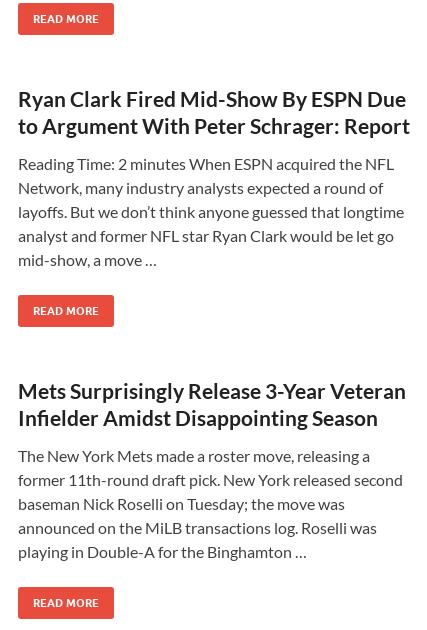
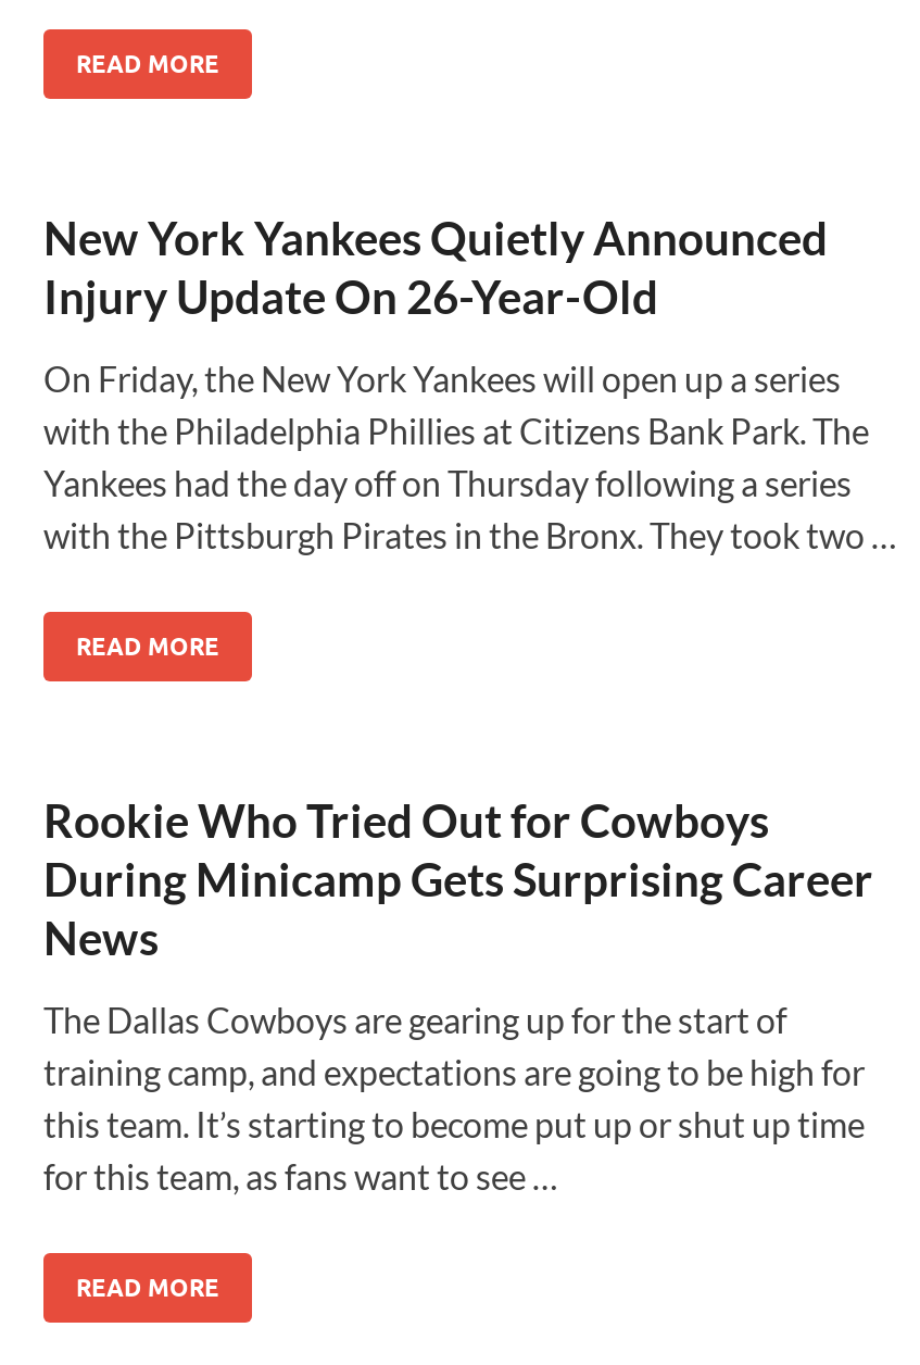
- Ryan Clark Fired Mid-Show By ESPN Due
- to Argument With Peter Schrager: Report
+ New York Yankees Quietly Announced
+ Injury Update On 26-Year-Old

- Reading Time: 2 minutes When ESPN acquired the NFL
- Network, many industry analysts expected a round of
- layoffs. But we don’t think anyone guessed that longtime
- analyst and former NFL star Ryan Clark would be let go
- mid-show, a move …
+ On Friday, the New York Yankees will open up a series
+ with the Philadelphia Phillies at Citizens Bank Park. The
+ Yankees had the day off on Thursday following a series
+ with the Pittsburgh Pirates in the Bronx. They took two …

- Mets Surprisingly Release 3-Year Veteran
- Infielder Amidst Disappointing Season
+ Rookie Who Tried Out for Cowboys
+ During Minicamp Gets Surprising Career
+ News

- The New York Mets made a roster move, releasing a
- former 11th-round draft pick. New York released second
- baseman Nick Roselli on Tuesday; the move was
- announced on the MiLB transactions log. Roselli was
- playing in Double-A for the Binghamton …
+ The Dallas Cowboys are gearing up for the start of
+ training camp, and expectations are going to be high for
+ this team. It’s starting to become put up or shut up time
+ for this team, as fans want to see …
